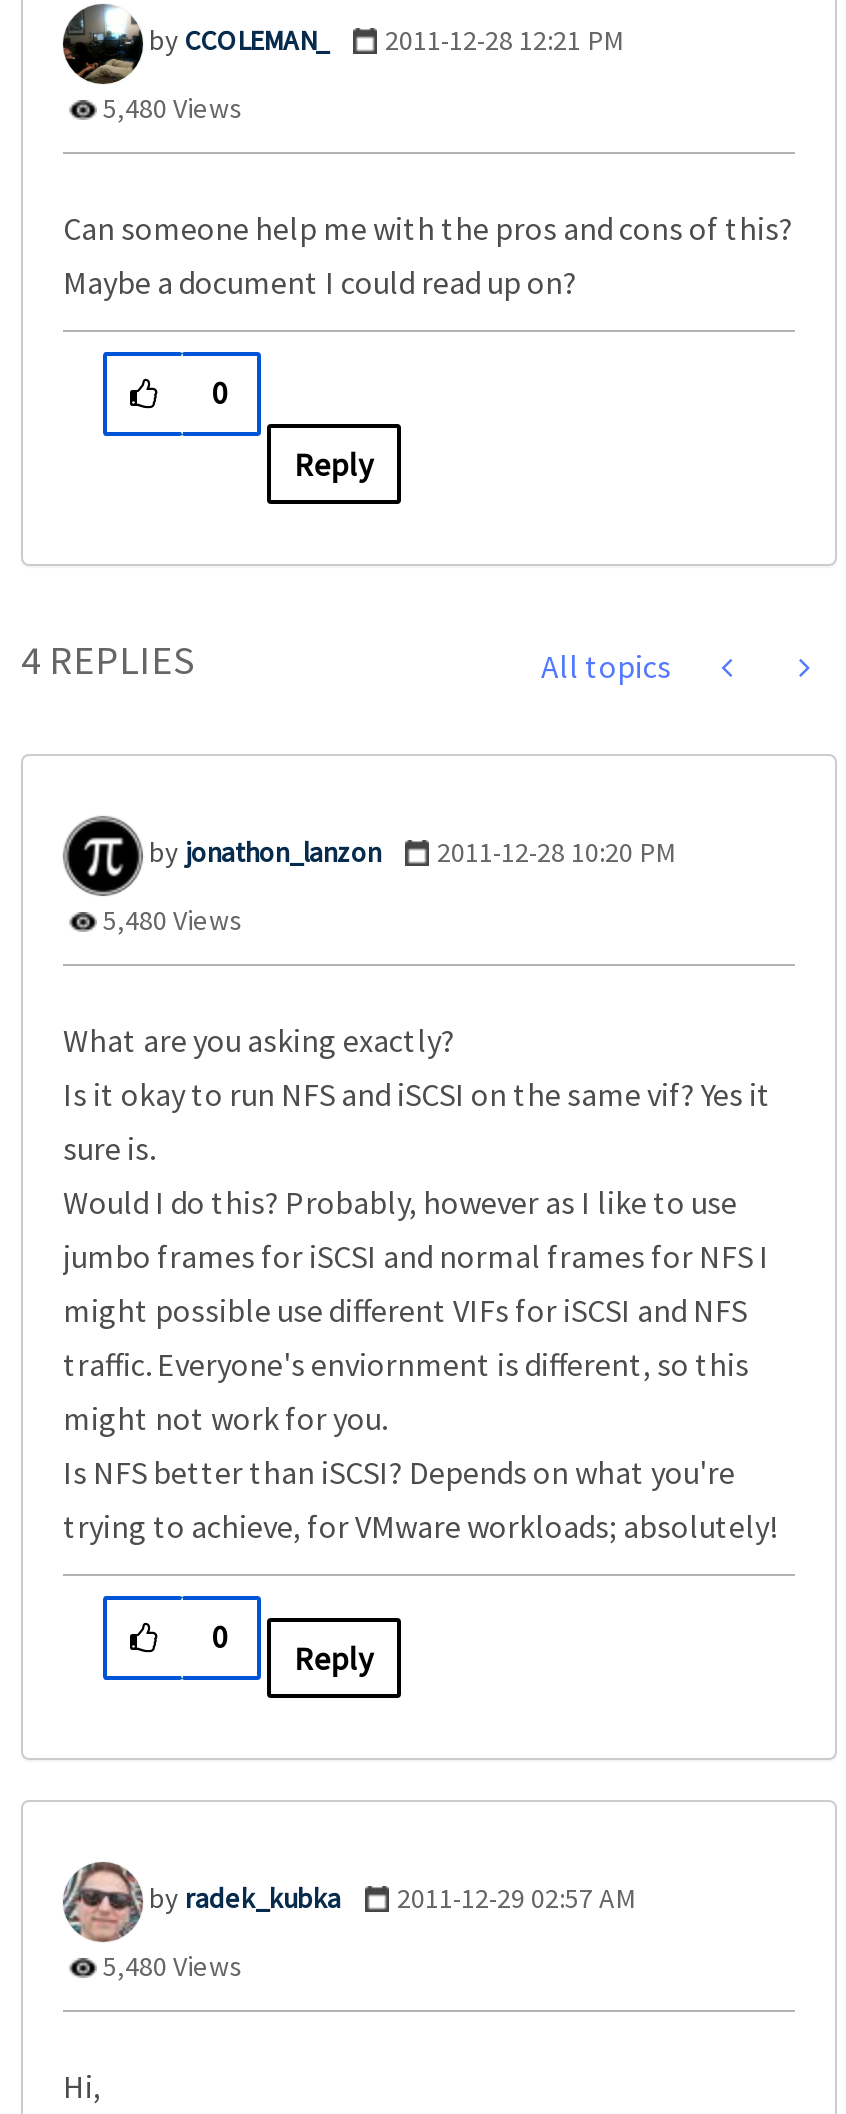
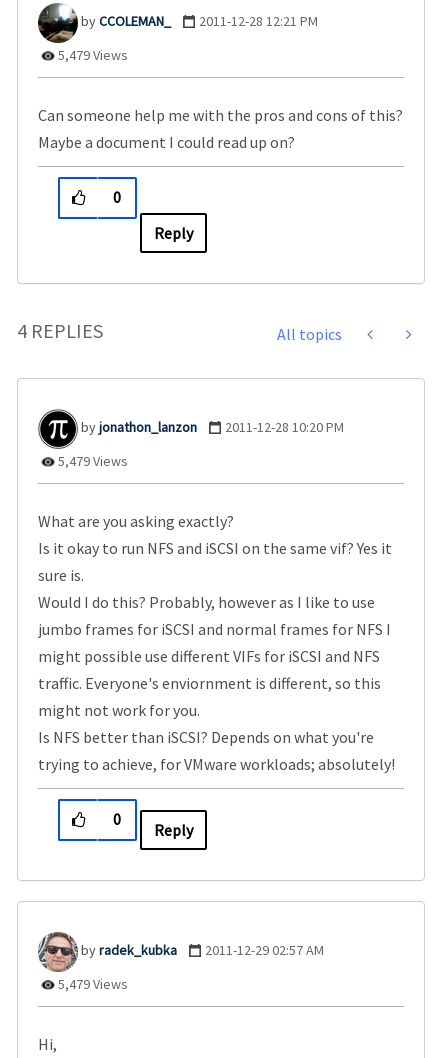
- 5,480 Views
+ 5,479 Views

- 5,480 Views
+ 5,479 Views

- 5,480 Views
+ 5,479 Views
